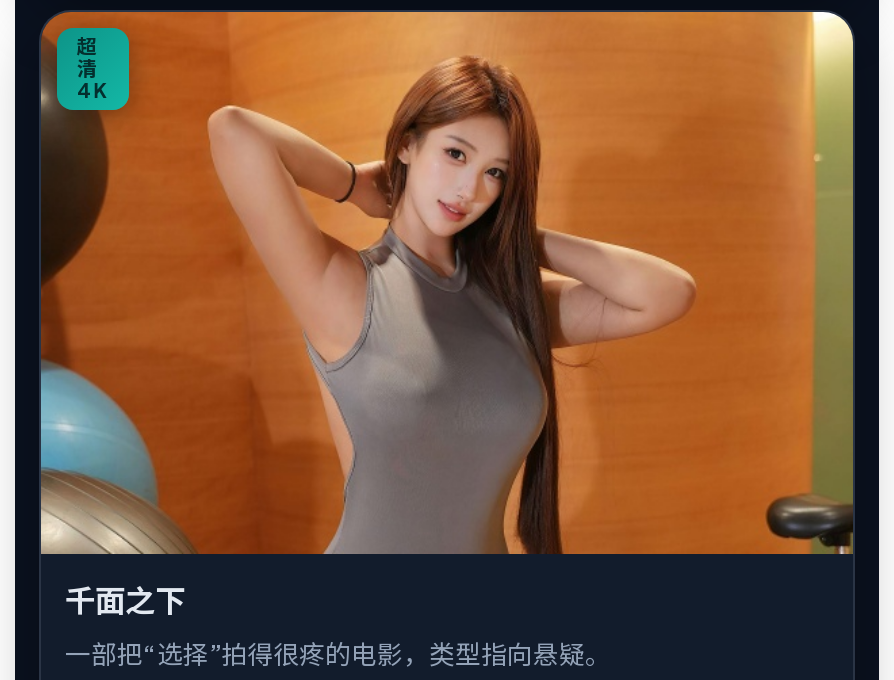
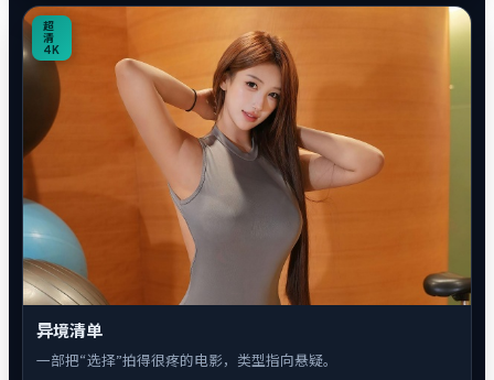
- 千面之下
+ 异境清单
